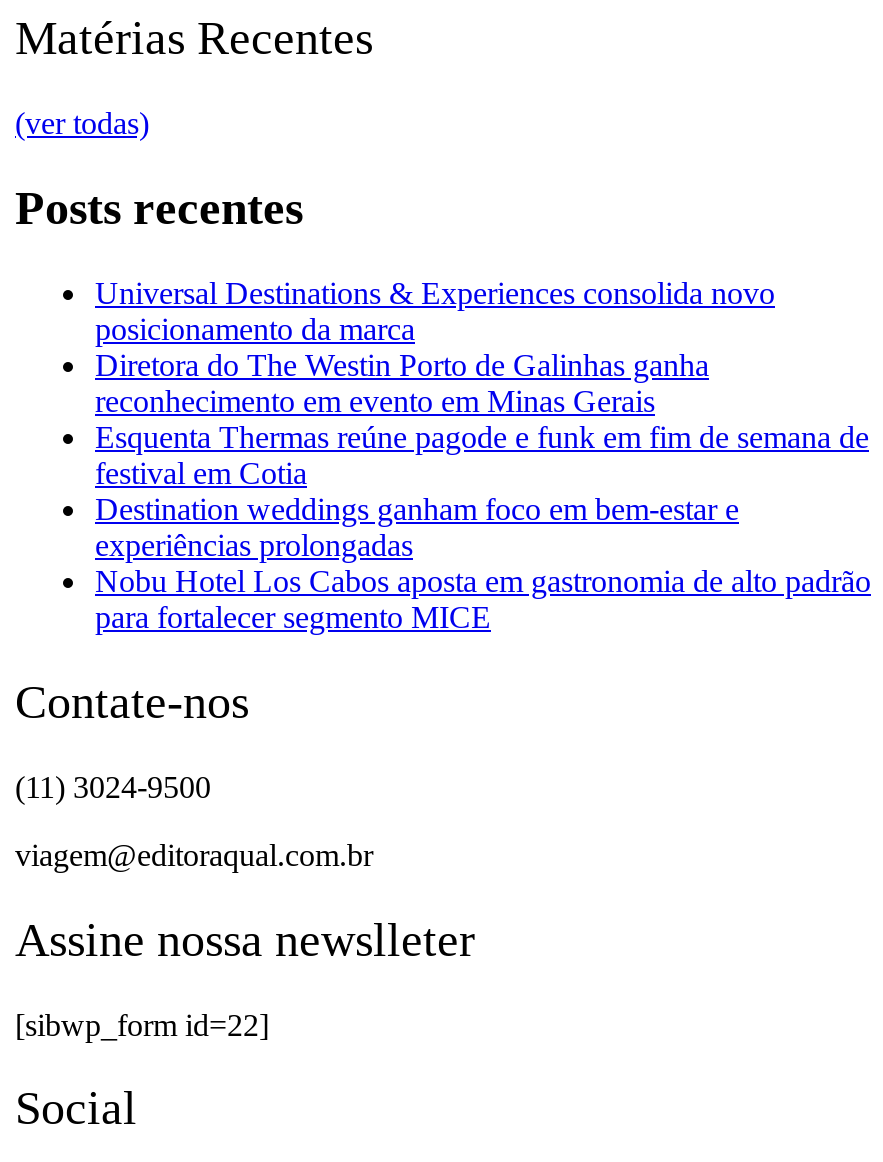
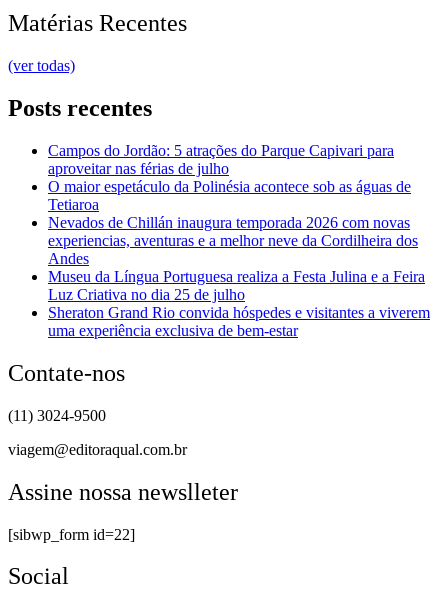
- Universal Destinations & Experiences consolida novo
- posicionamento da marca
- Diretora do The Westin Porto de Galinhas ganha
- reconhecimento em evento em Minas Gerais
- Esquenta Thermas reúne pagode e funk em fim de semana de
- festival em Cotia
- Destination weddings ganham foco em bem-estar e
- experiências prolongadas
- Nobu Hotel Los Cabos aposta em gastronomia de alto padrão
- para fortalecer segmento MICE
+ Campos do Jordão: 5 atrações do Parque Capivari para
+ aproveitar nas férias de julho
+ O maior espetáculo da Polinésia acontece sob as águas de
+ Tetiaroa
+ Nevados de Chillán inaugura temporada 2026 com novas
+ experiencias, aventuras e a melhor neve da Cordilheira dos
+ Andes
+ Museu da Língua Portuguesa realiza a Festa Julina e a Feira
+ Luz Criativa no dia 25 de julho
+ Sheraton Grand Rio convida hóspedes e visitantes a viverem
+ uma experiência exclusiva de bem-estar
